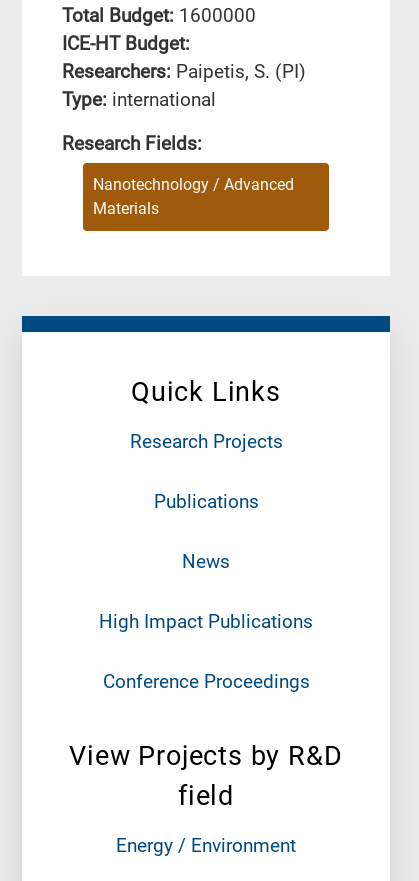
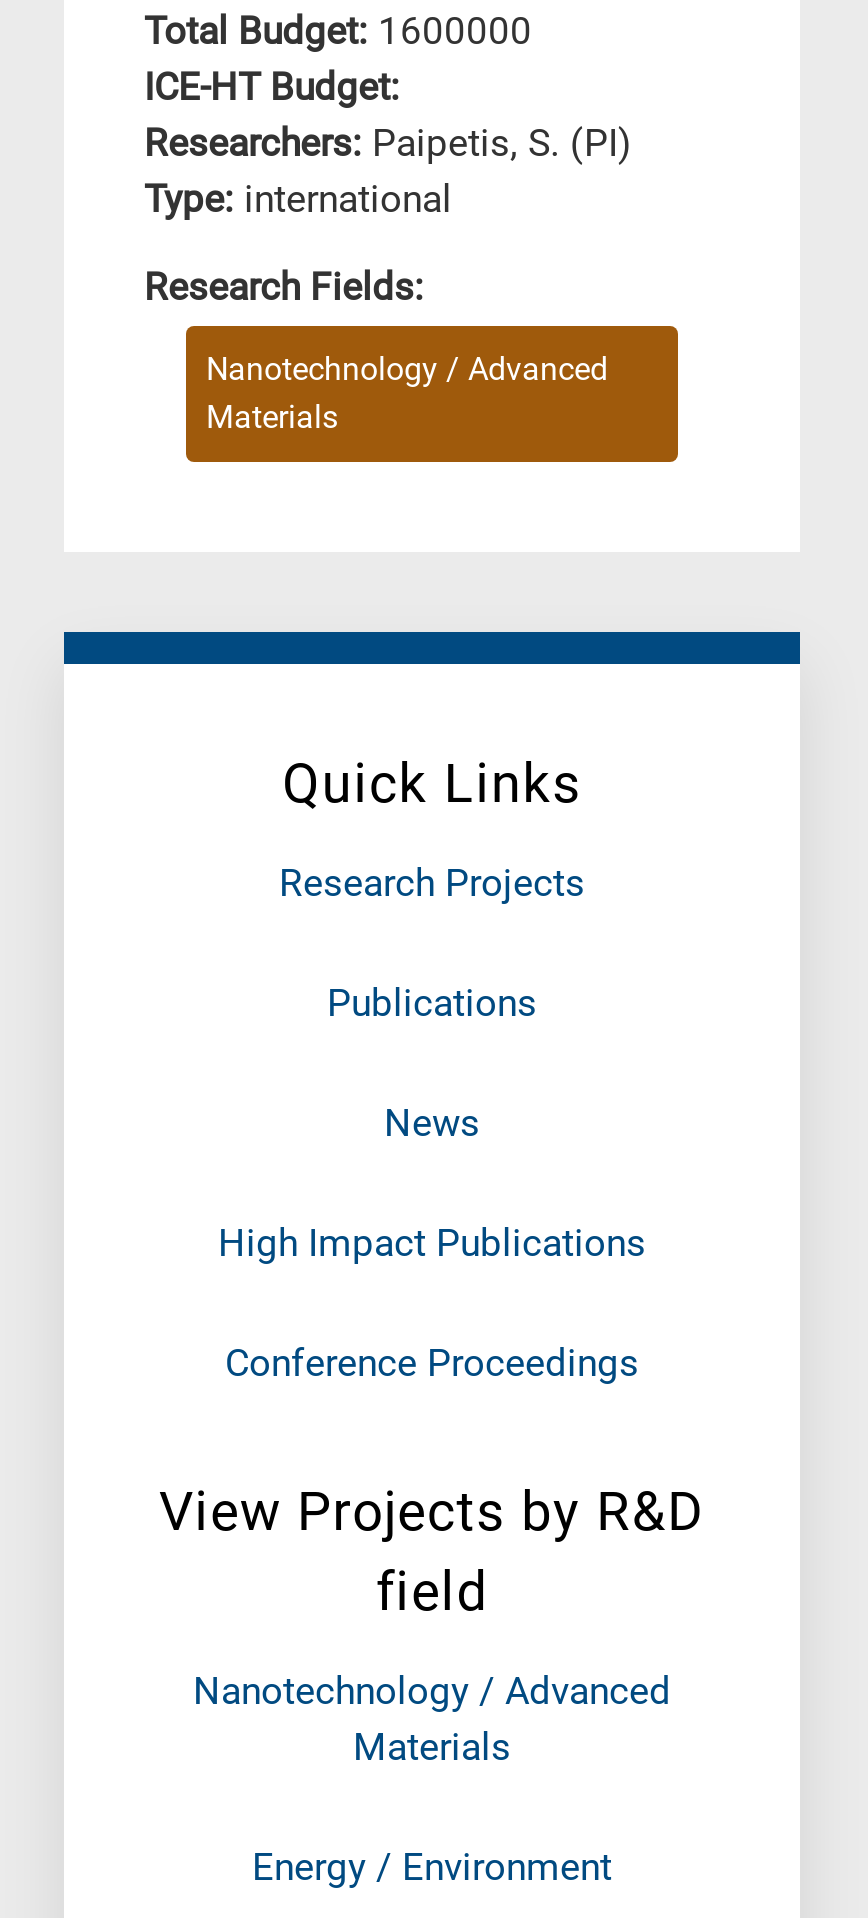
+ Nanotechnology / Advanced
+ Materials
